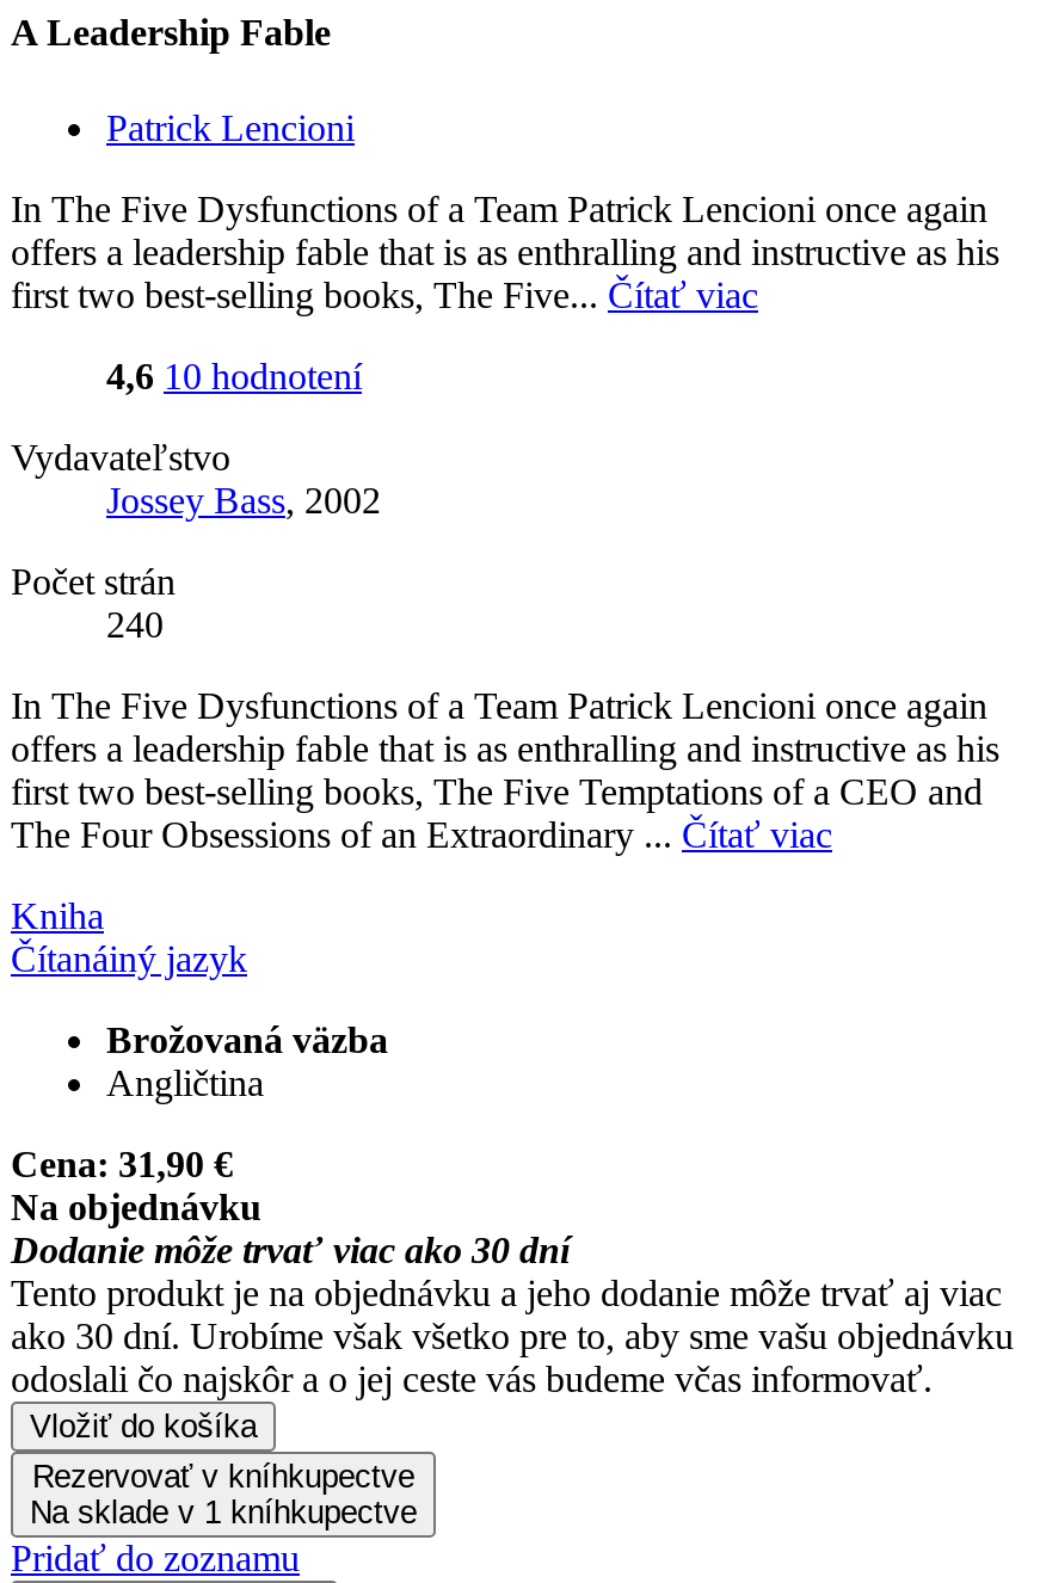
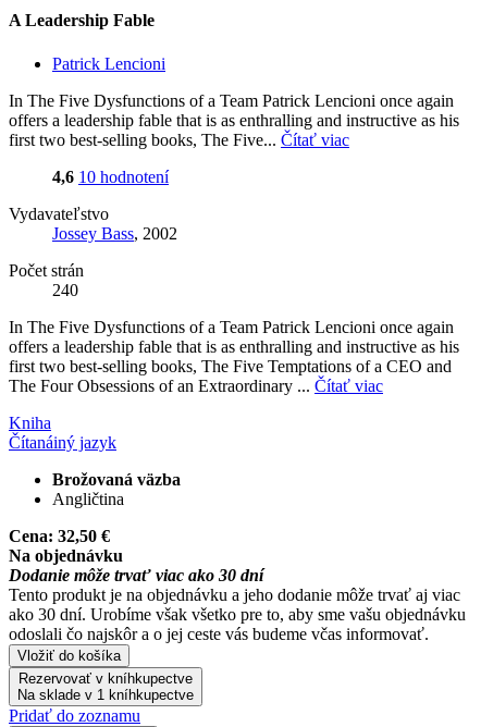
- Cena: 31,90 €
+ Cena: 32,50 €
